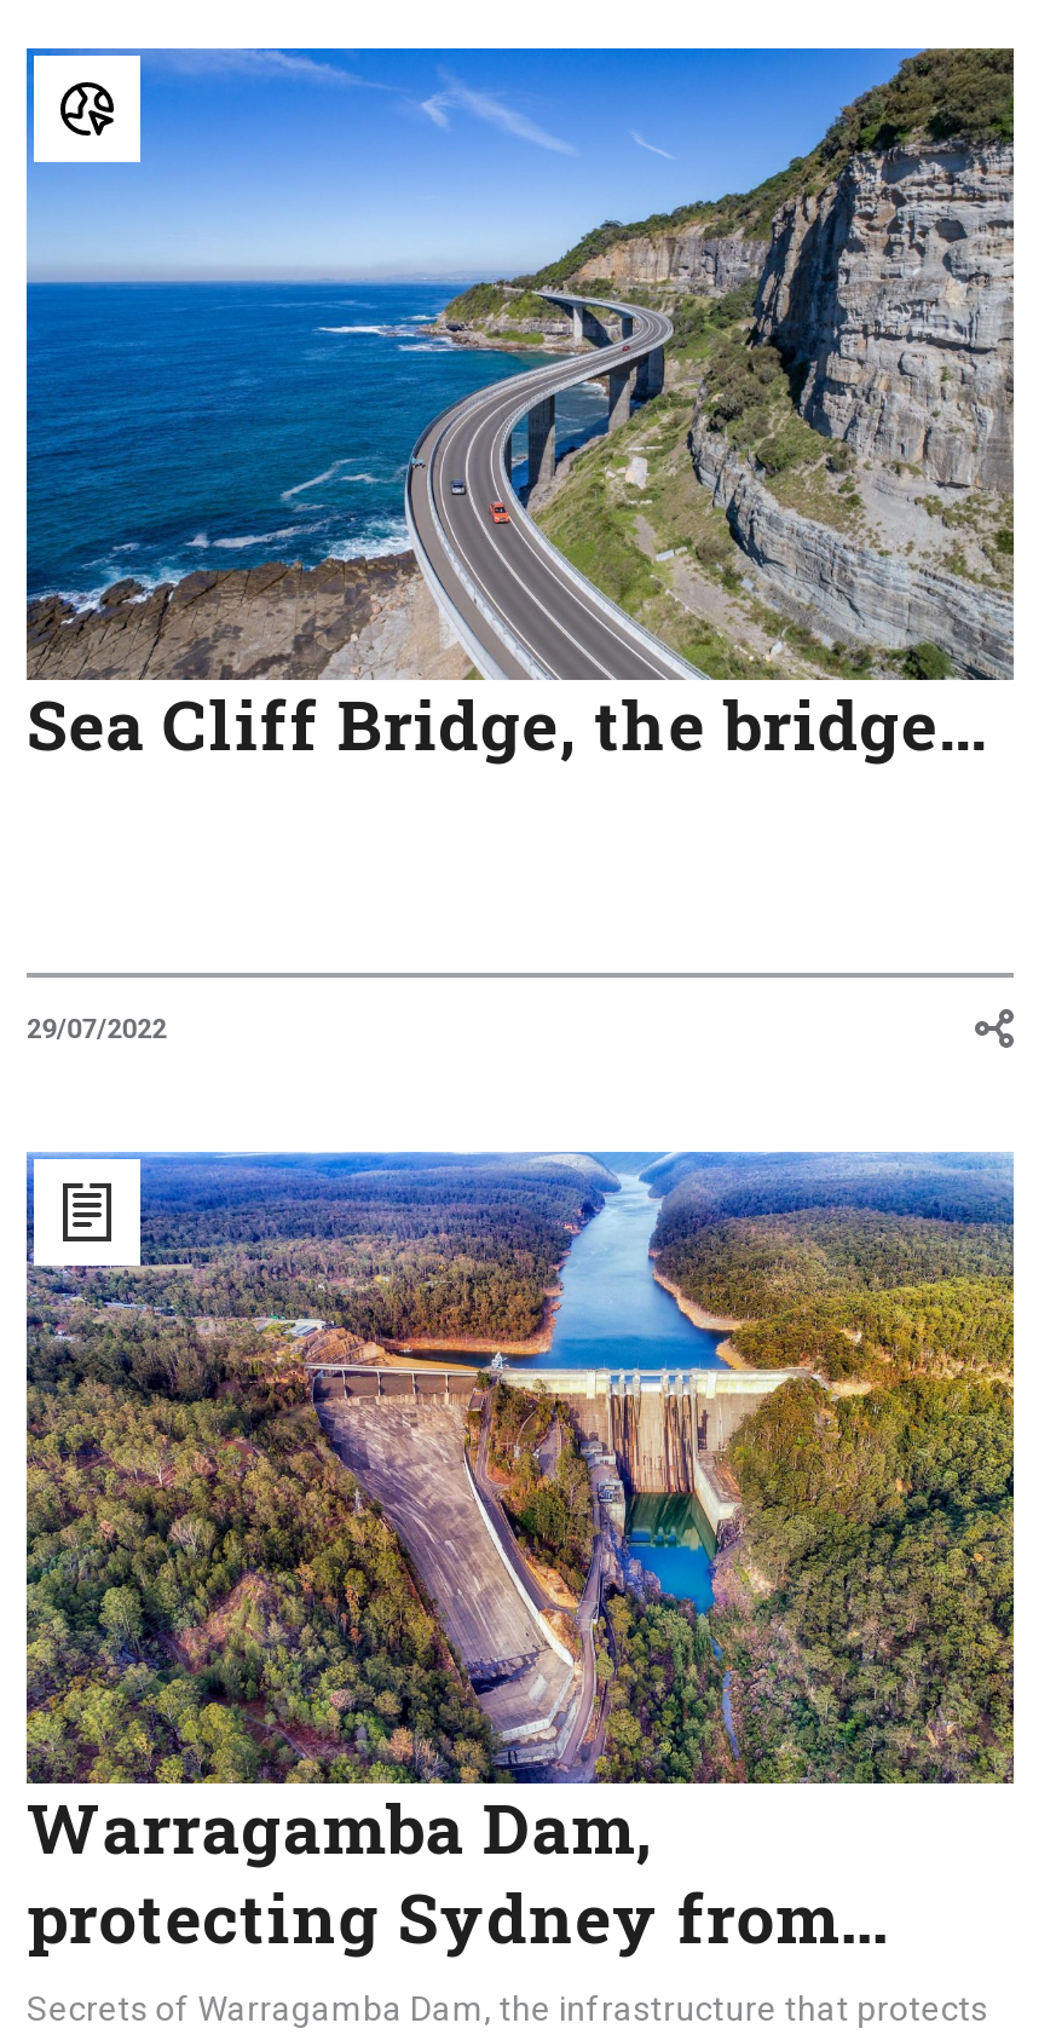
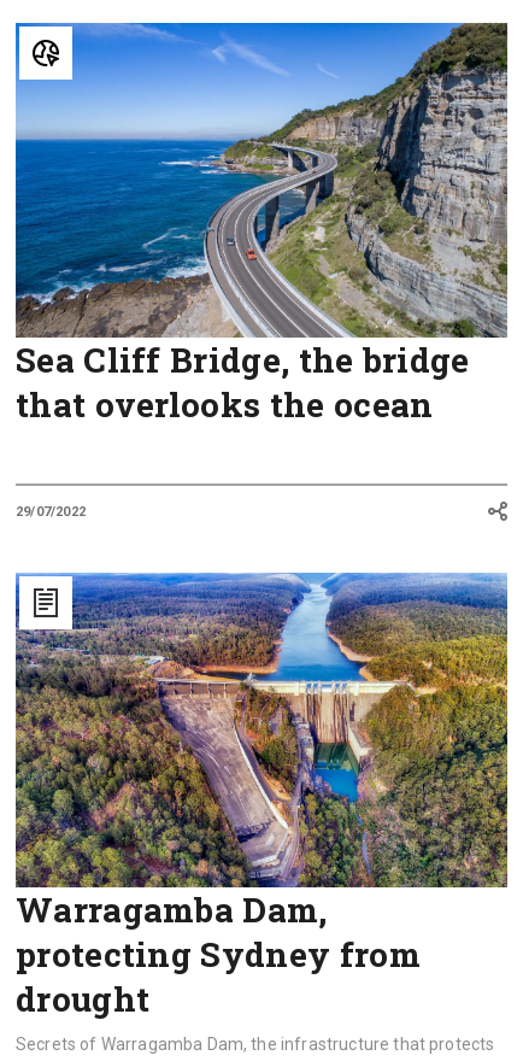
- Sea Cliff Bridge, the bridge…
+ Sea Cliff Bridge, the bridge
+ that overlooks the ocean

- protecting Sydney from…
+ protecting Sydney from
+ drought
